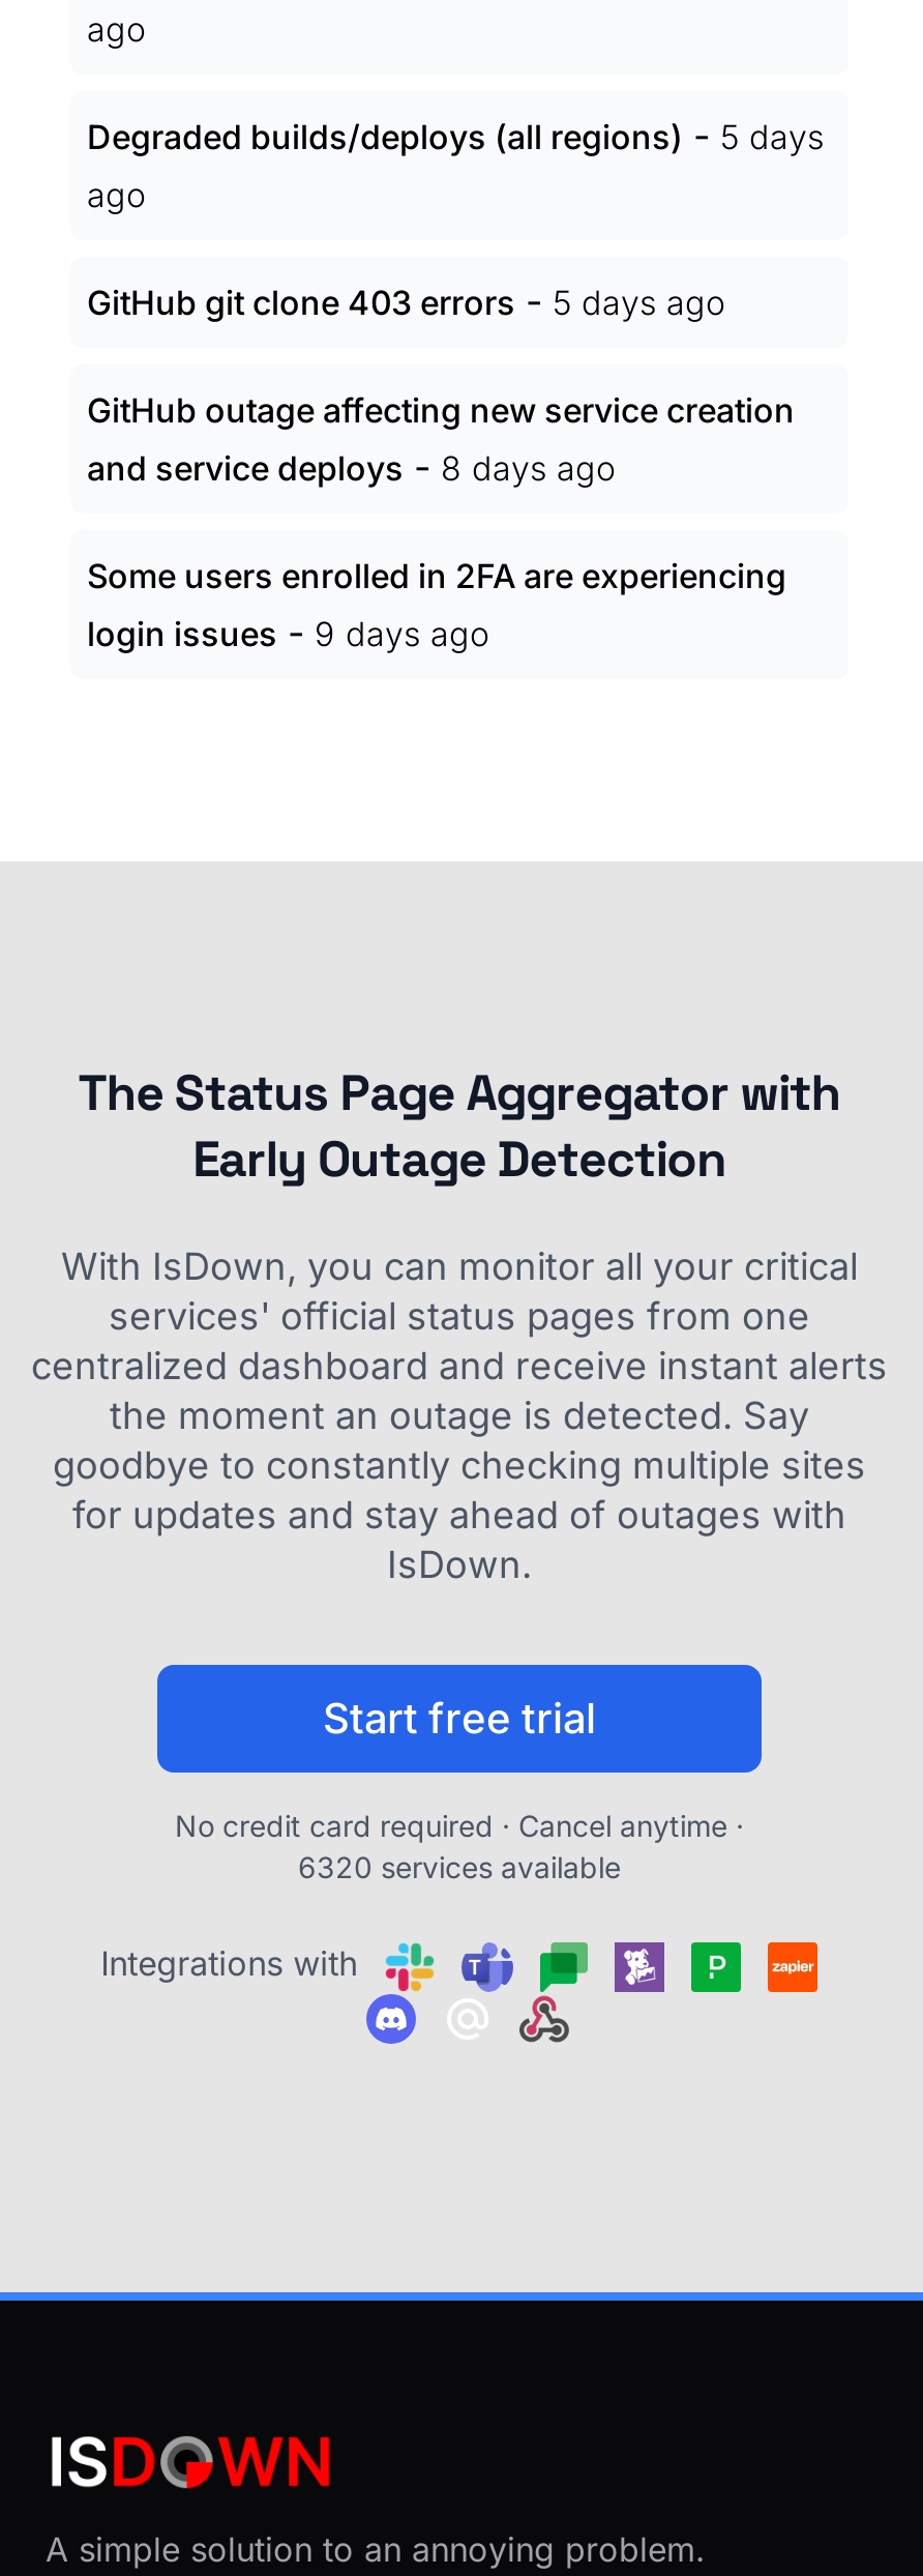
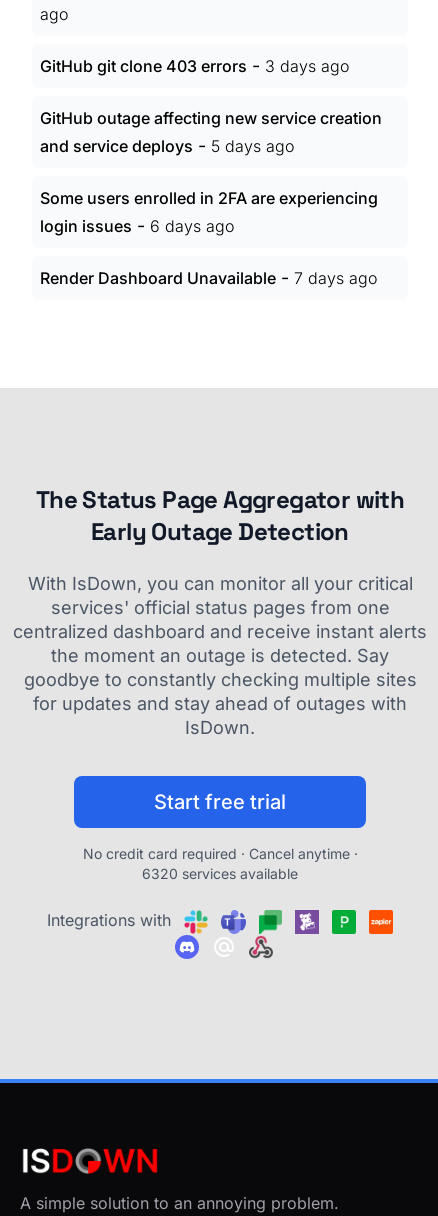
- Degraded builds/deploys (all regions) - 5 days
- ago
- GitHub git clone 403 errors - 5 days ago
+ GitHub git clone 403 errors - 3 days ago

moved up: GitHub outage affecting new service creation

- and service deploys - 8 days ago
+ and service deploys - 5 days ago

moved up: Some users enrolled in 2FA are experiencing

- login issues - 9 days ago
+ login issues - 6 days ago
+ Render Dashboard Unavailable - 7 days ago
